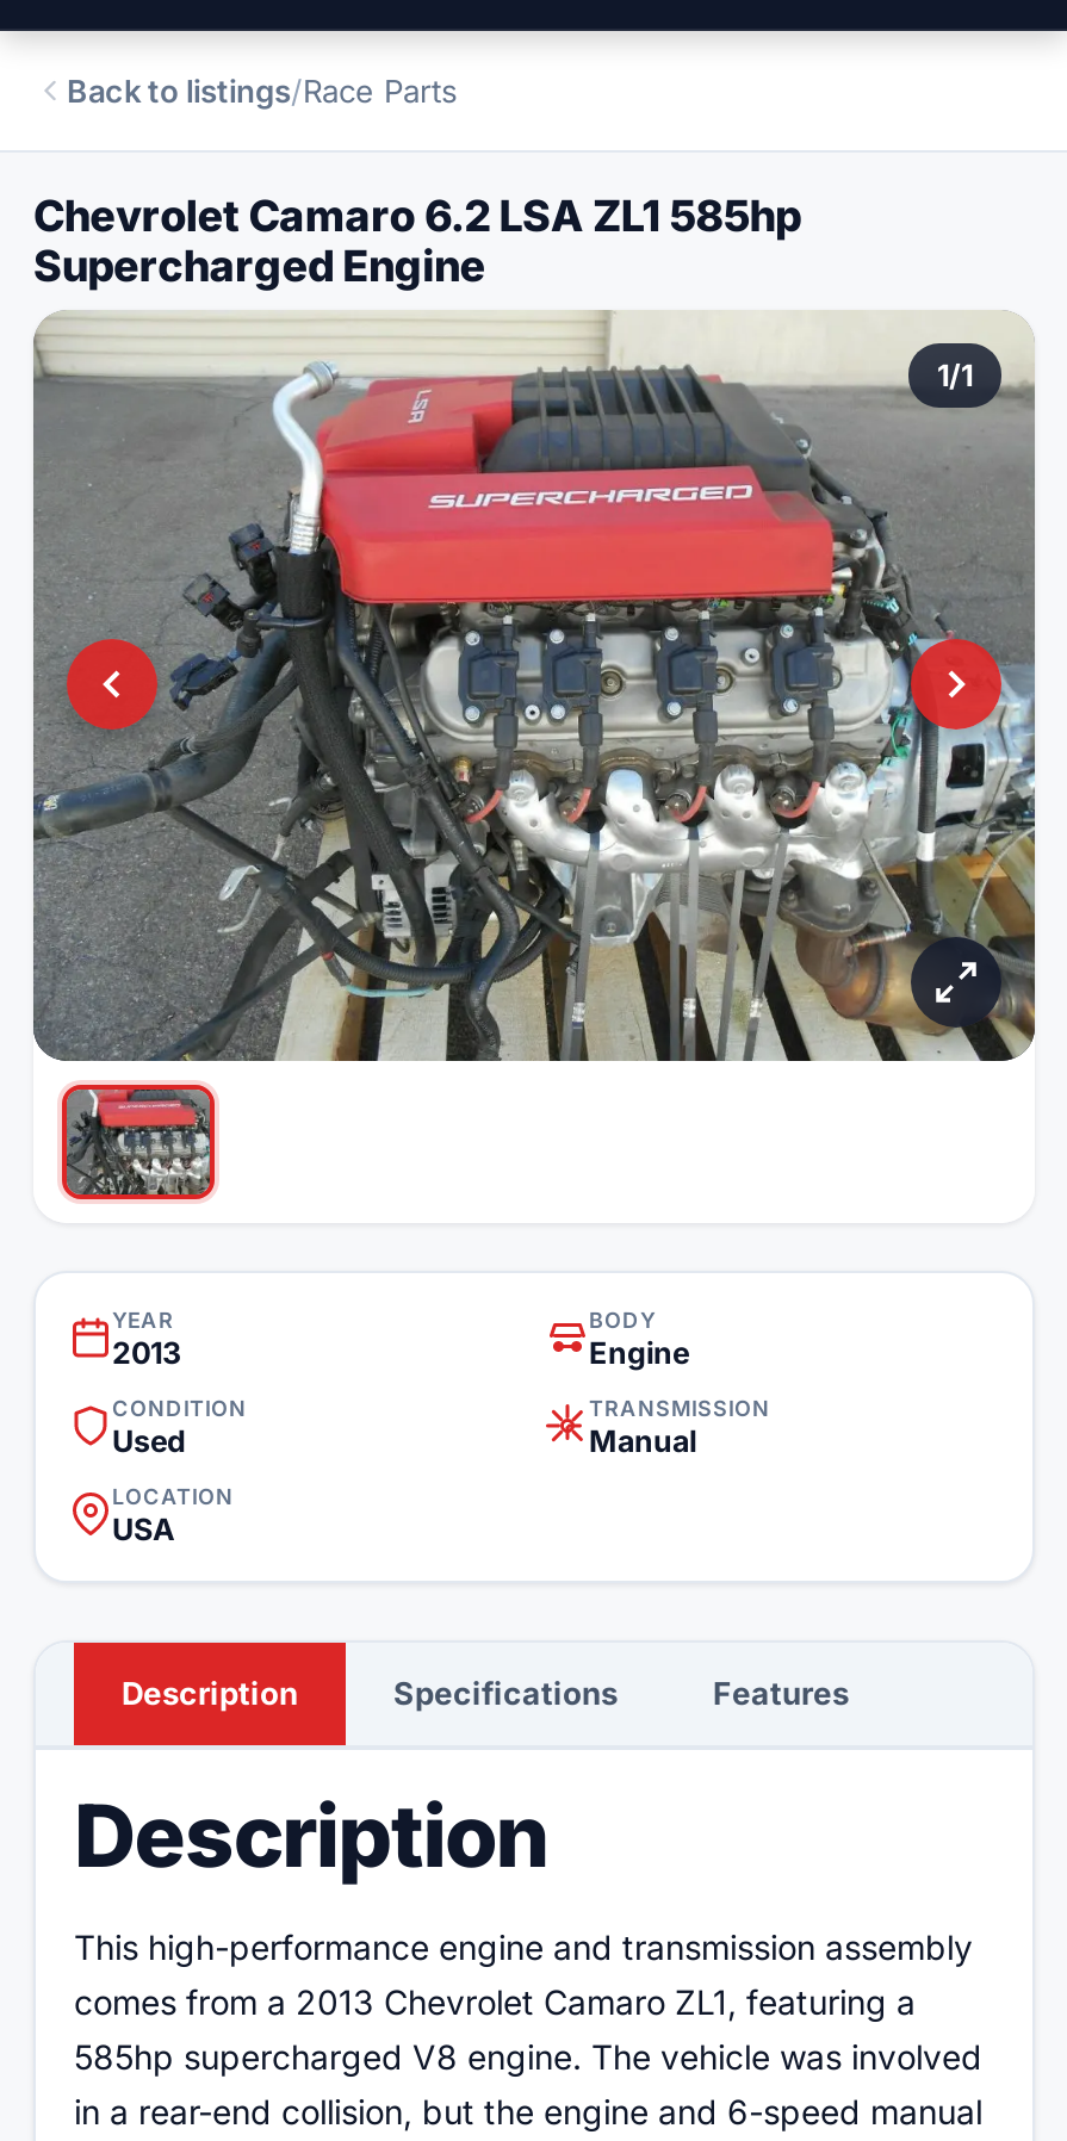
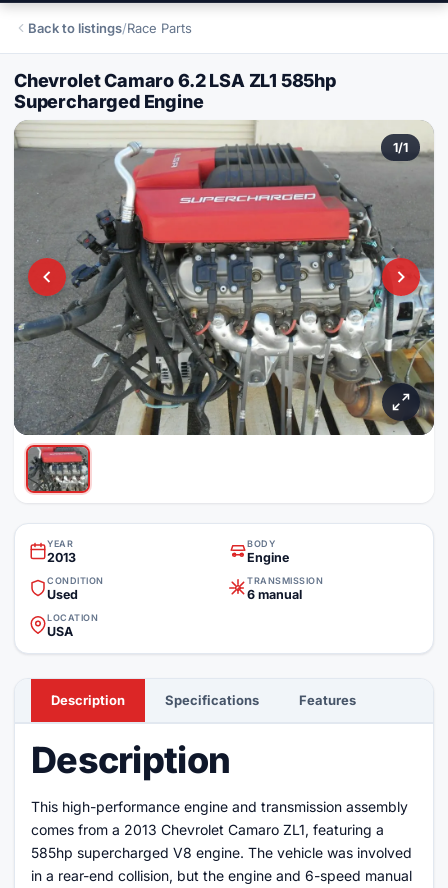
- Manual
+ 6 manual
